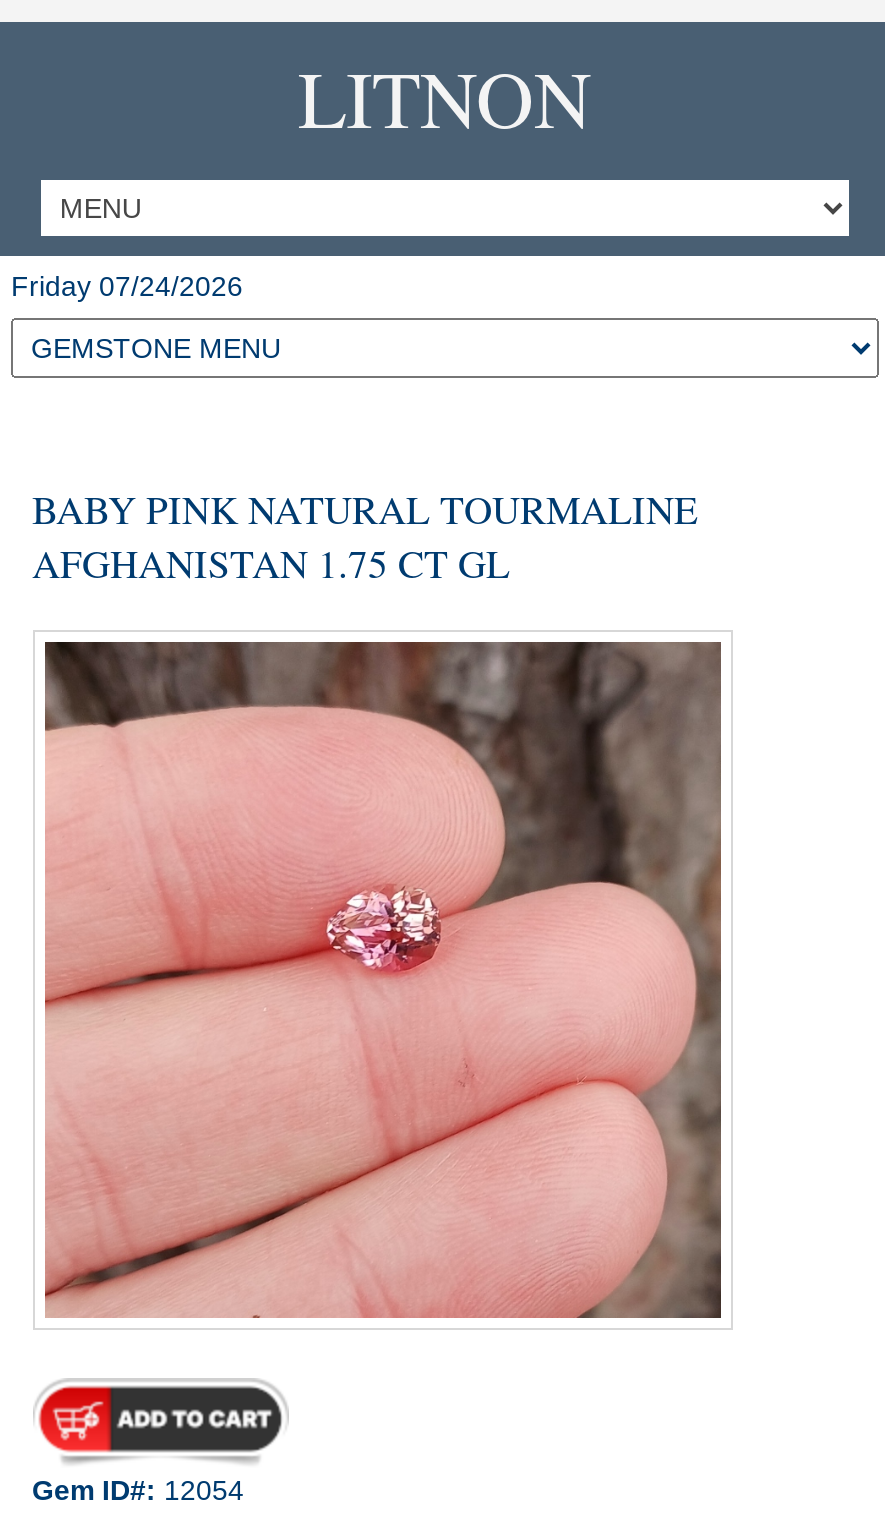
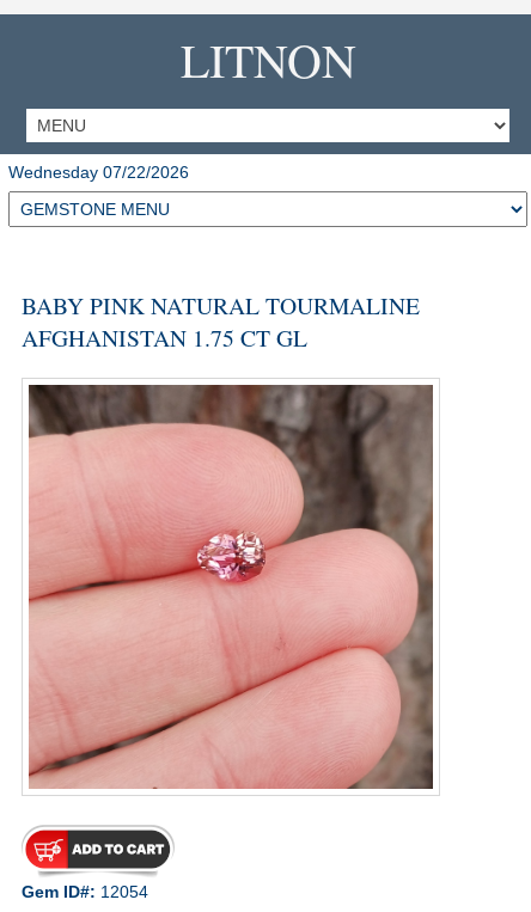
- Friday 07/24/2026
+ Wednesday 07/22/2026
